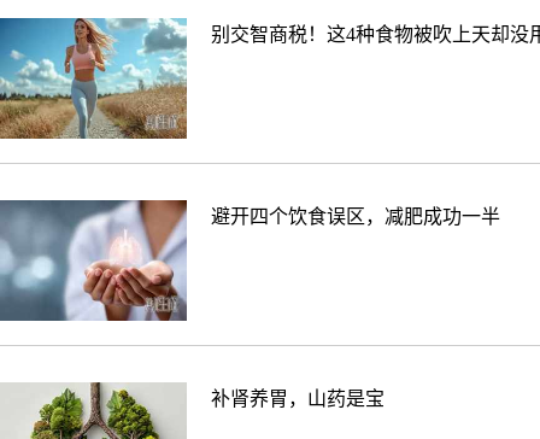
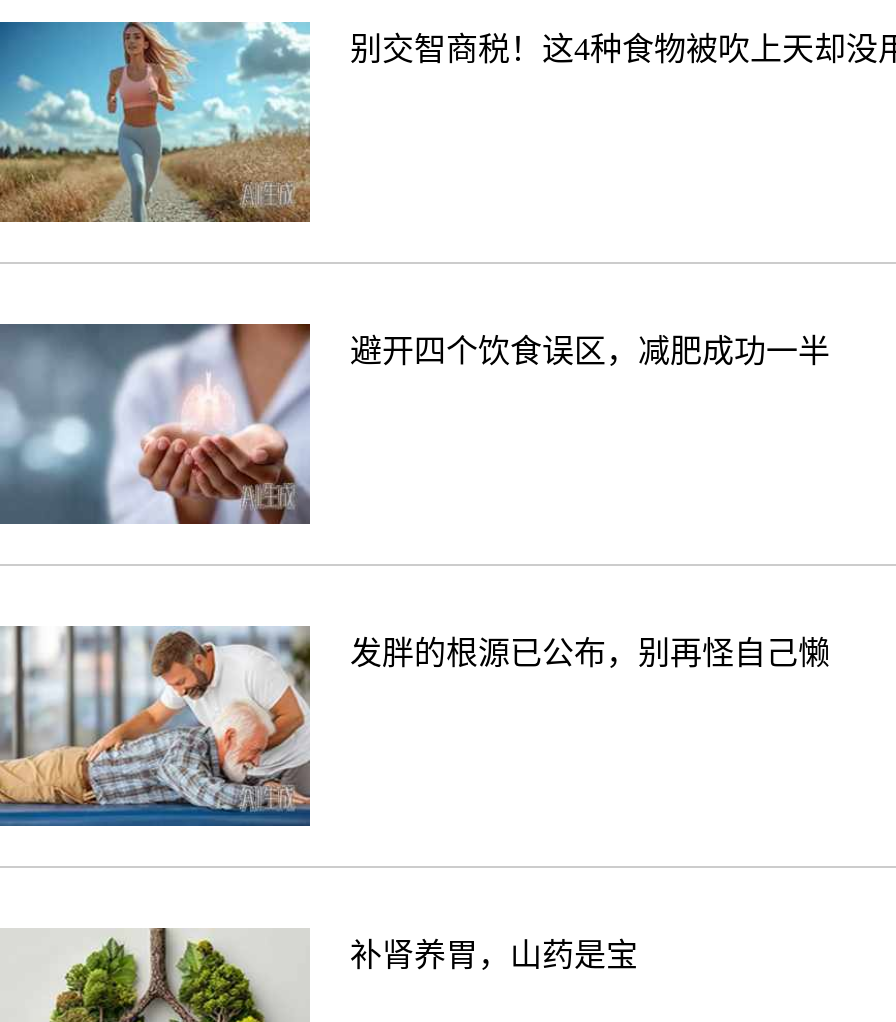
+ [image]
+ 发胖的根源已公布，别再怪自己懒
